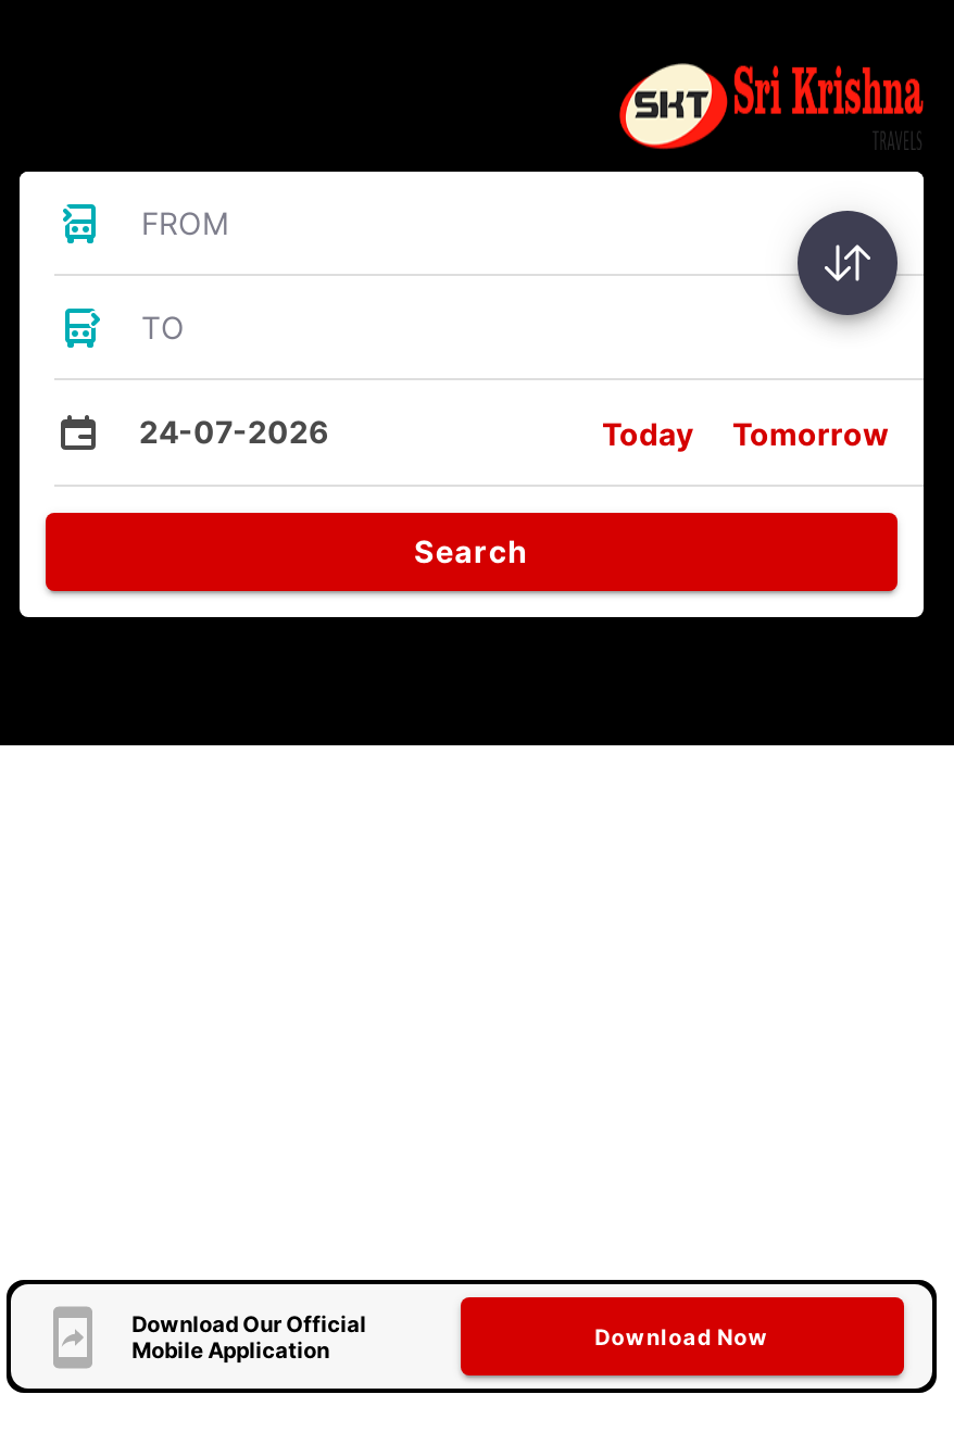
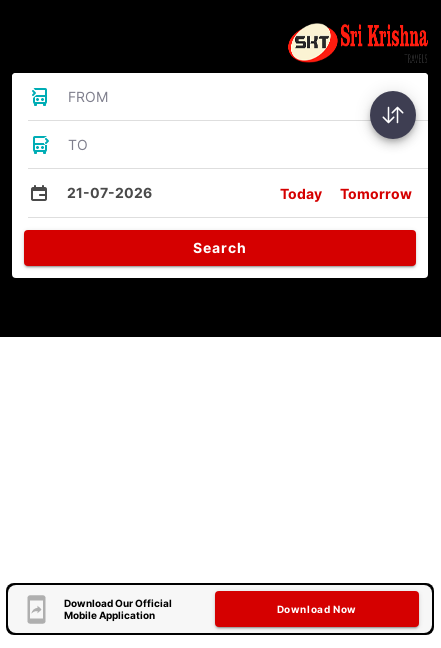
- 24-07-2026
+ 21-07-2026
